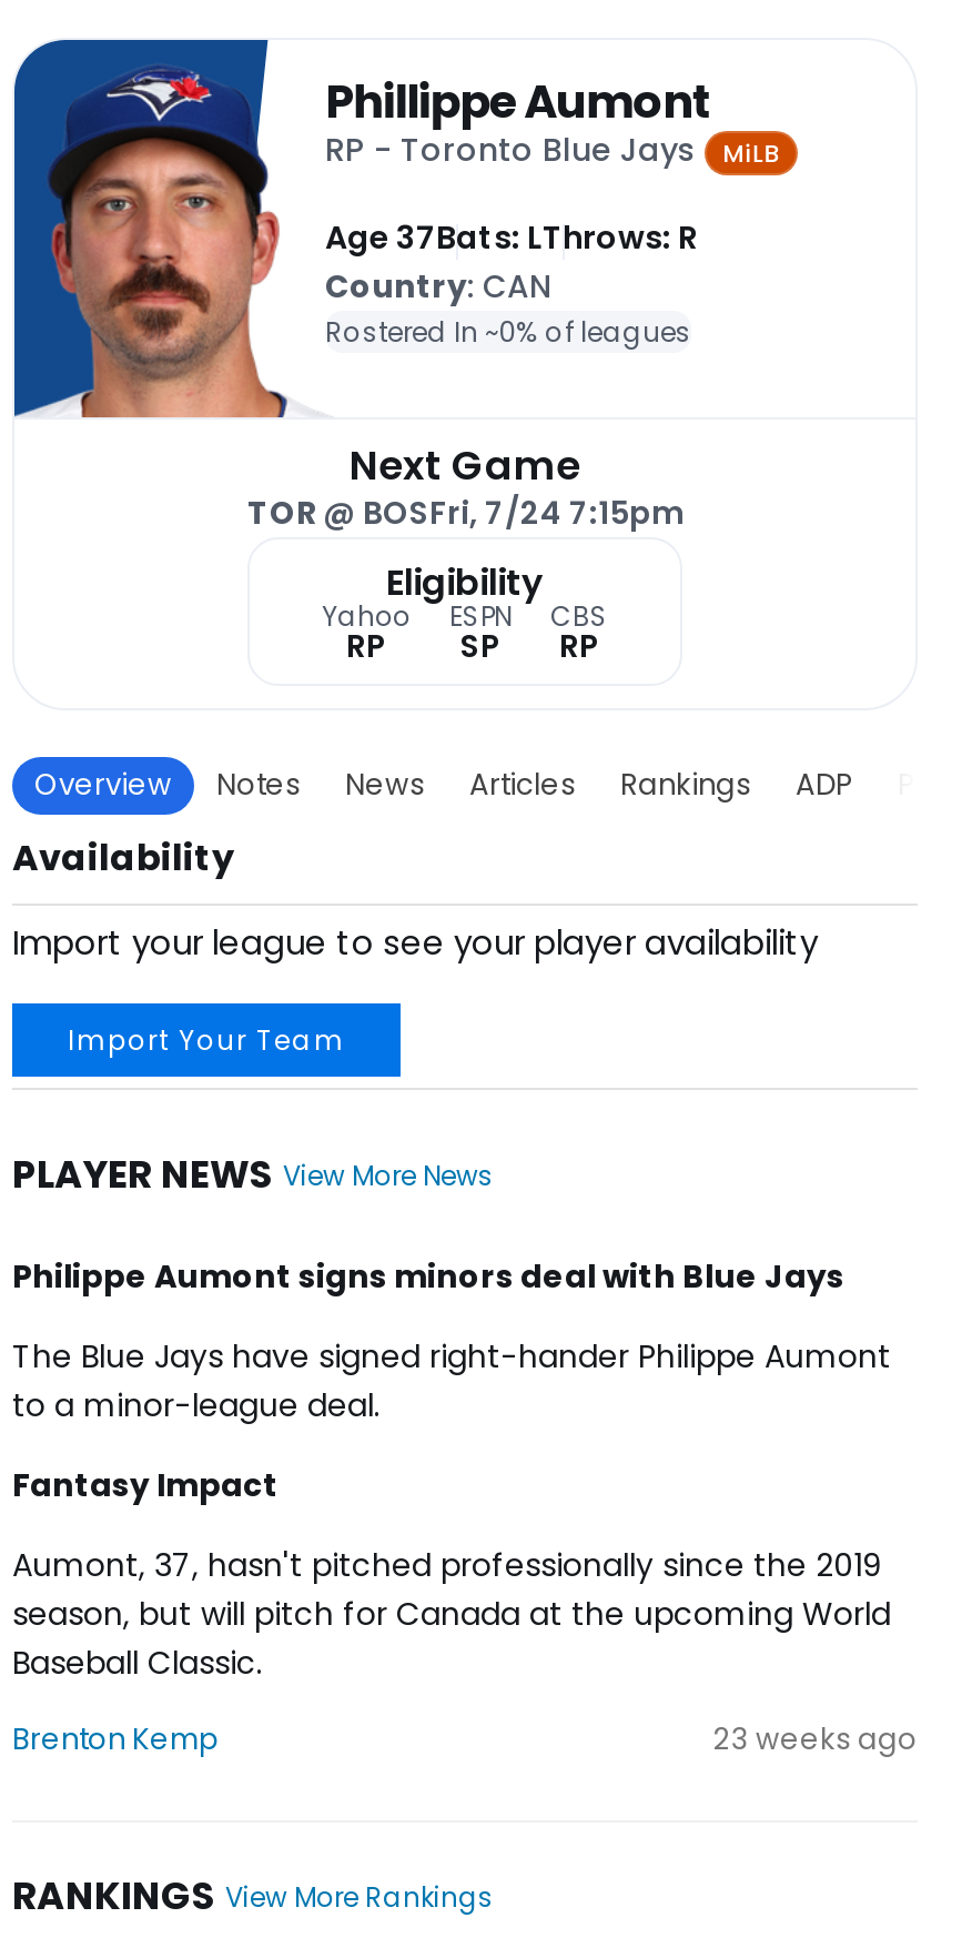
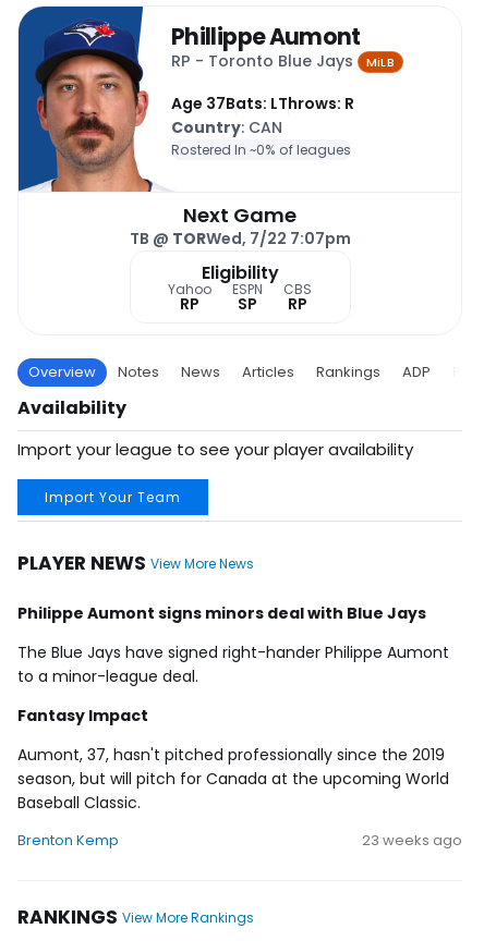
- TOR @ BOSFri, 7/24 7:15pm
+ TB @ TORWed, 7/22 7:07pm
